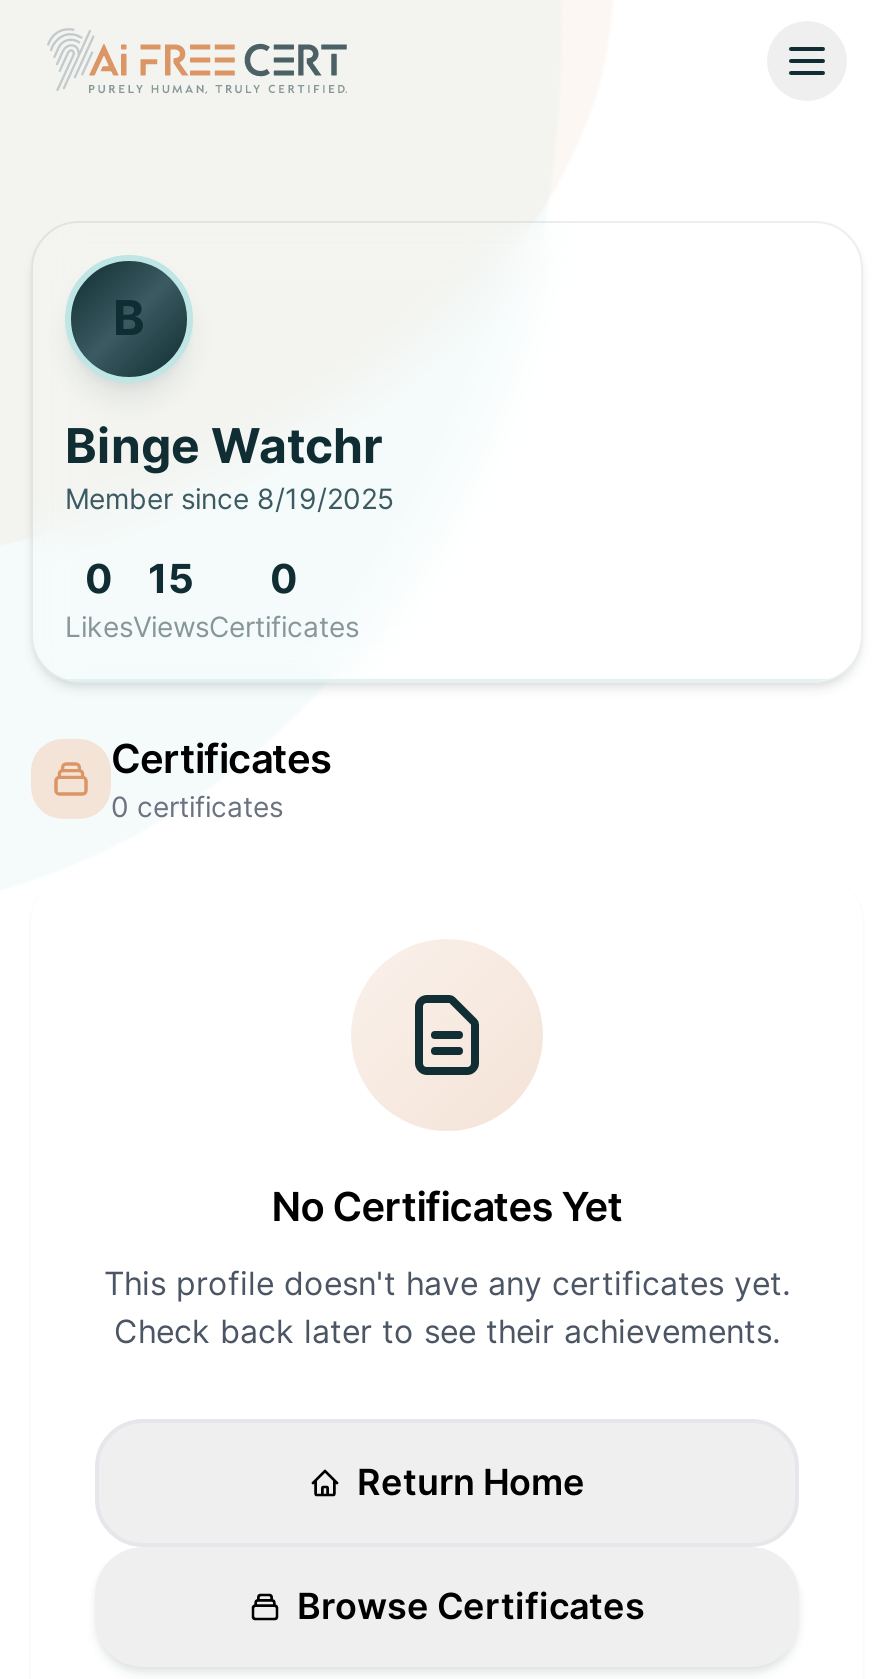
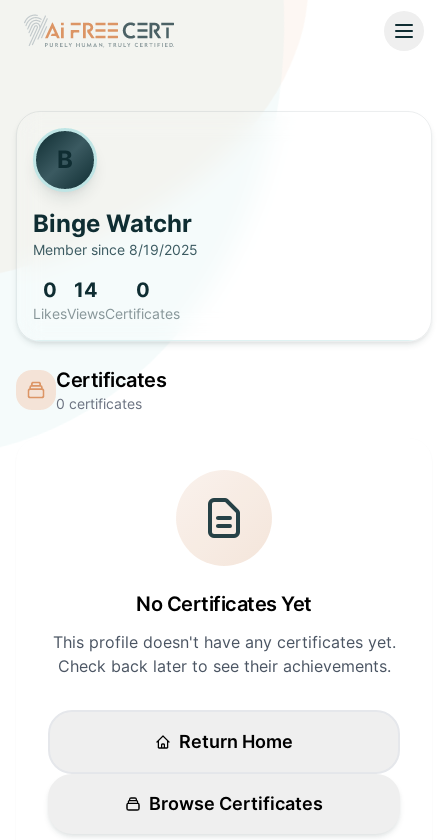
- 0 15 0
+ 0 14 0
